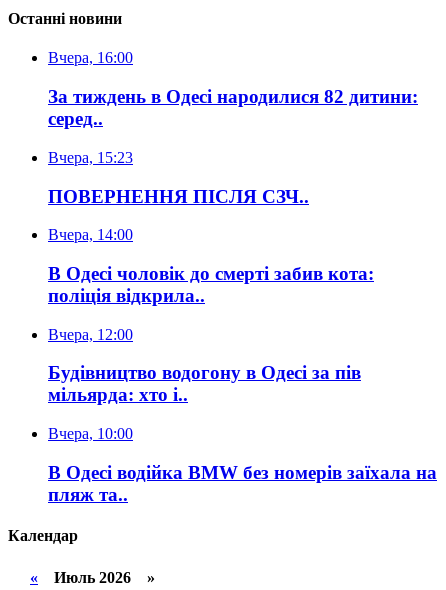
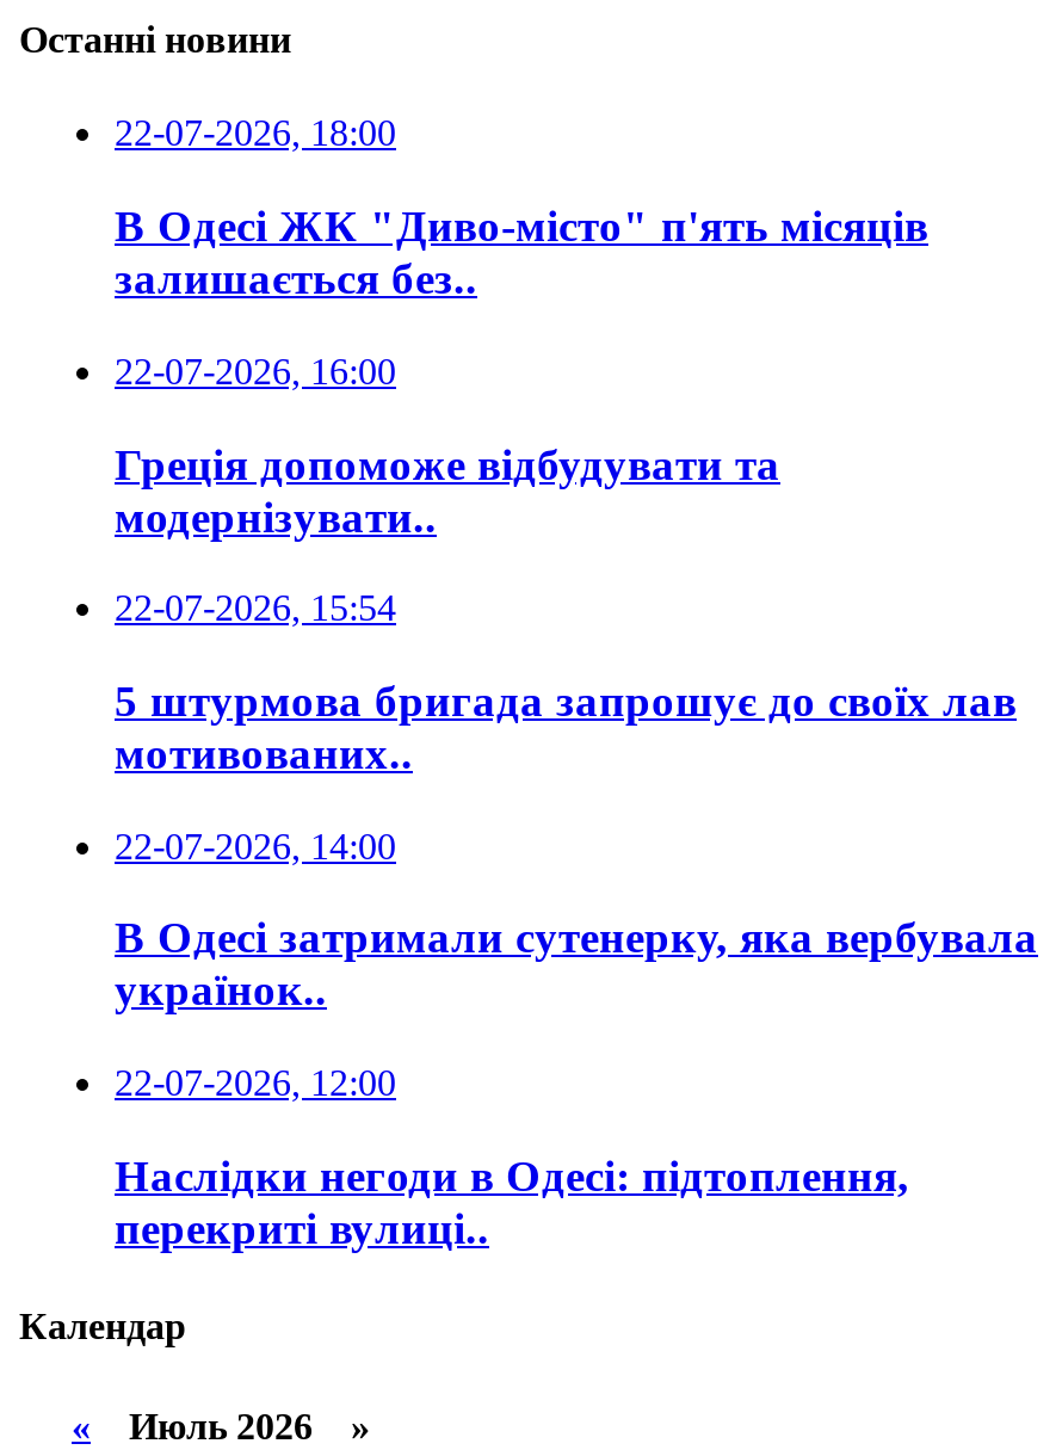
- Вчера, 16:00
+ 22-07-2026, 18:00

- За тиждень в Одесі народилися 82 дитини:
- серед..
+ В Одесі ЖК "Диво-місто" п'ять місяців
+ залишається без..

- Вчера, 15:23
+ 22-07-2026, 16:00

- ПОВЕРНЕННЯ ПІСЛЯ СЗЧ..
+ Греція допоможе відбудувати та
+ модернізувати..

- Вчера, 14:00
+ 22-07-2026, 15:54

- В Одесі чоловік до смерті забив кота:
- поліція відкрила..
+ 5 штурмова бригада запрошує до своїх лав
+ мотивованих..

- Вчера, 12:00
+ 22-07-2026, 14:00

- Будівництво водогону в Одесі за пів
- мільярда: хто і..
+ В Одесі затримали сутенерку, яка вербувала
+ українок..

- Вчера, 10:00
+ 22-07-2026, 12:00

- В Одесі водійка BMW без номерів заїхала на
- пляж та..
+ Наслідки негоди в Одесі: підтоплення,
+ перекриті вулиці..
